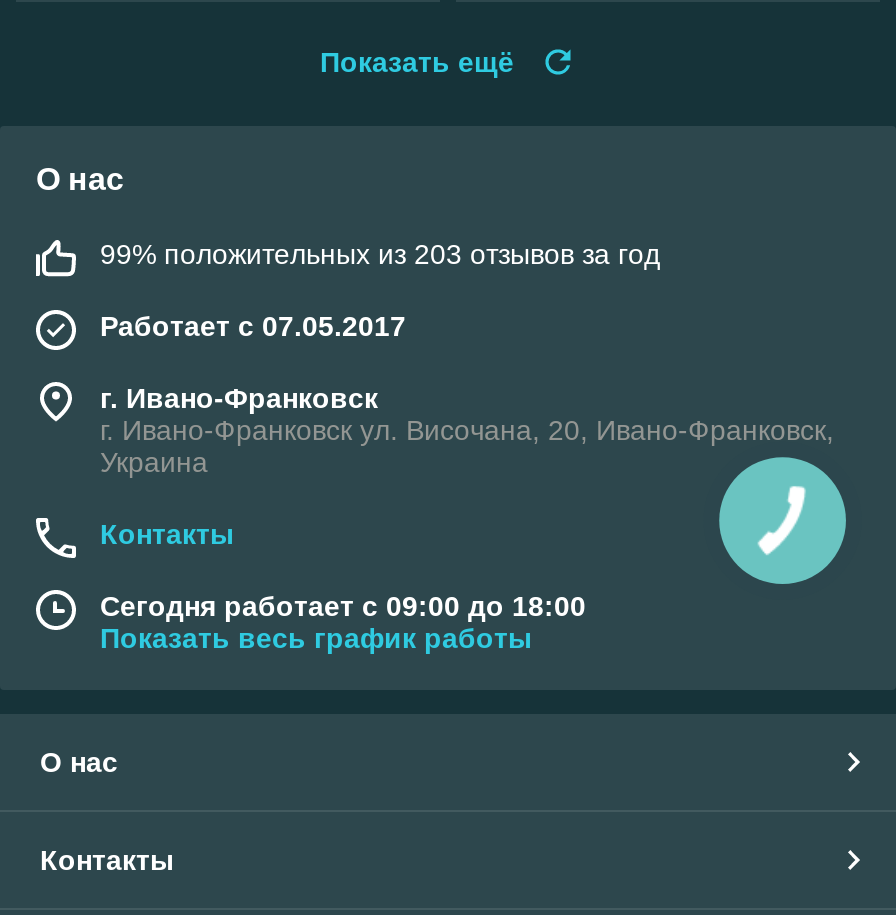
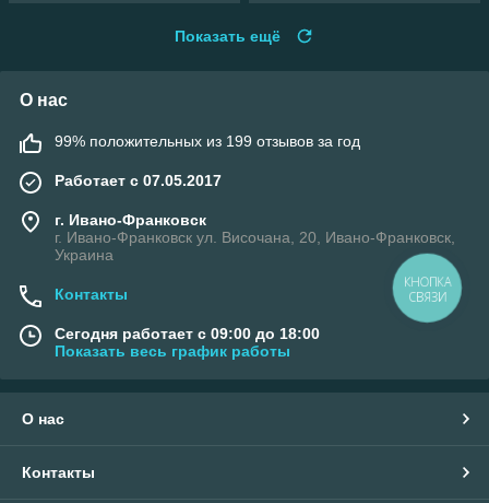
- 99% положительных из 203 отзывов за год
+ 99% положительных из 199 отзывов за год

+ КНОПКА
+ СВЯЗИ
